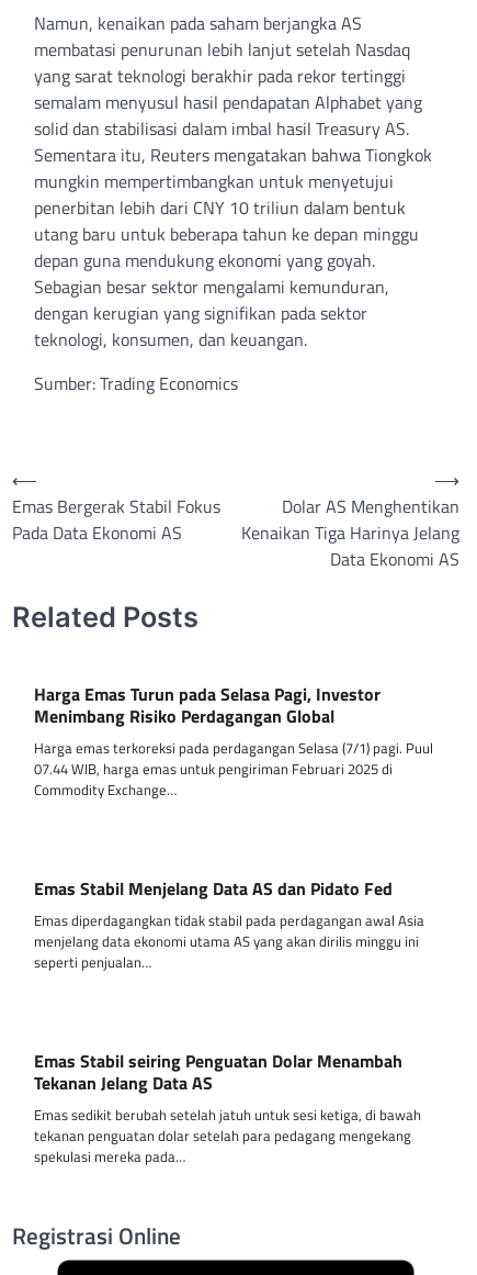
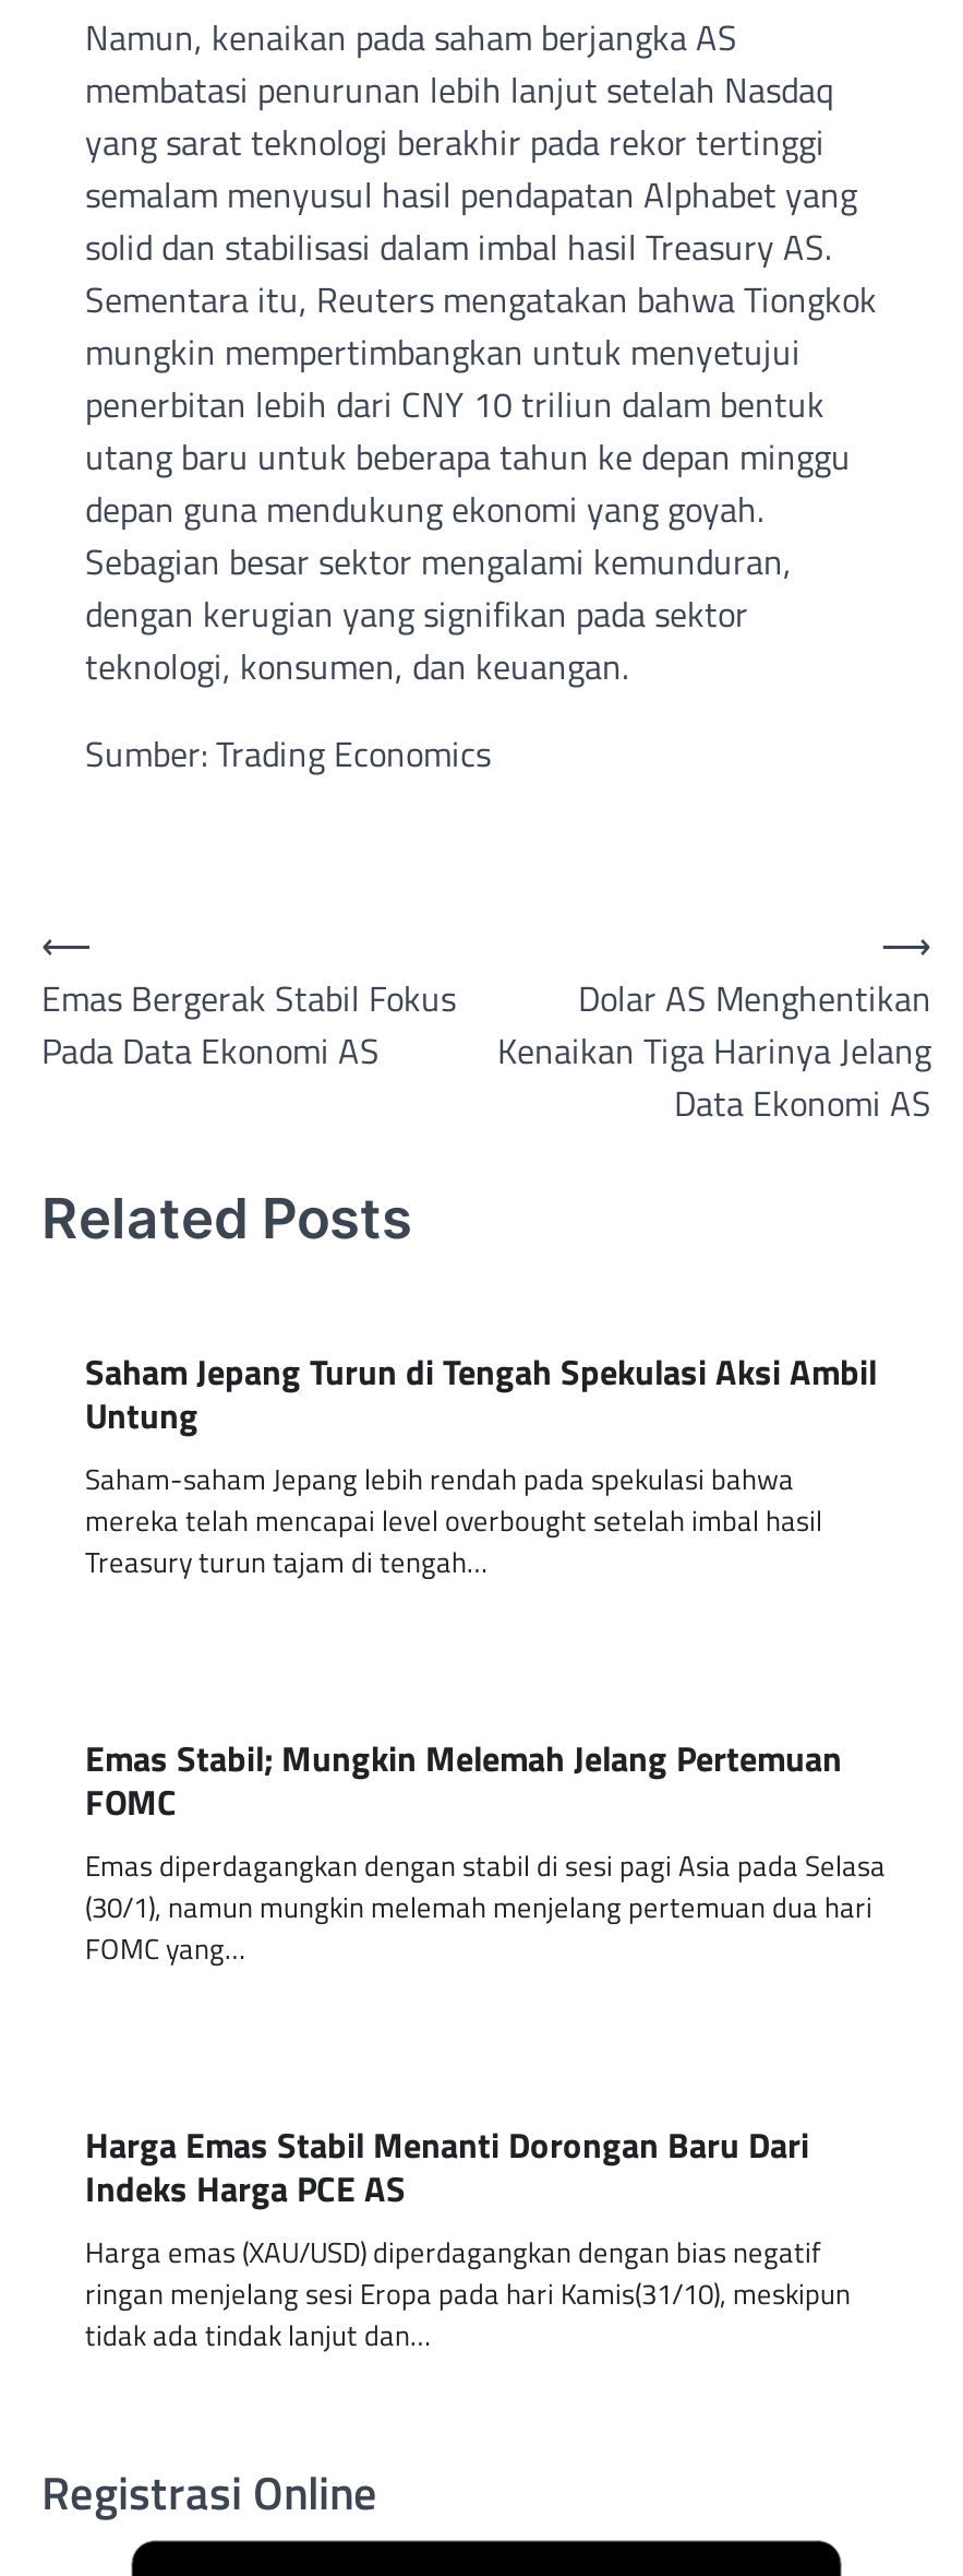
- Harga Emas Turun pada Selasa Pagi, Investor
- Menimbang Risiko Perdagangan Global
- Harga emas terkoreksi pada perdagangan Selasa (7/1) pagi. Puul
- 07.44 WIB, harga emas untuk pengiriman Februari 2025 di
- Commodity Exchange…
+ Saham Jepang Turun di Tengah Spekulasi Aksi Ambil
+ Untung
+ Saham-saham Jepang lebih rendah pada spekulasi bahwa
+ mereka telah mencapai level overbought setelah imbal hasil
+ Treasury turun tajam di tengah…

- Emas Stabil Menjelang Data AS dan Pidato Fed
- Emas diperdagangkan tidak stabil pada perdagangan awal Asia
- menjelang data ekonomi utama AS yang akan dirilis minggu ini
- seperti penjualan…
+ Emas Stabil; Mungkin Melemah Jelang Pertemuan
+ FOMC
+ Emas diperdagangkan dengan stabil di sesi pagi Asia pada Selasa
+ (30/1), namun mungkin melemah menjelang pertemuan dua hari
+ FOMC yang…

- Emas Stabil seiring Penguatan Dolar Menambah
- Tekanan Jelang Data AS
- Emas sedikit berubah setelah jatuh untuk sesi ketiga, di bawah
- tekanan penguatan dolar setelah para pedagang mengekang
- spekulasi mereka pada…
+ Harga Emas Stabil Menanti Dorongan Baru Dari
+ Indeks Harga PCE AS
+ Harga emas (XAU/USD) diperdagangkan dengan bias negatif
+ ringan menjelang sesi Eropa pada hari Kamis(31/10), meskipun
+ tidak ada tindak lanjut dan…
